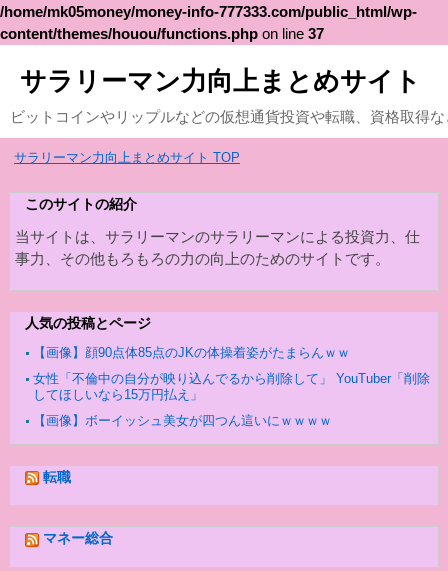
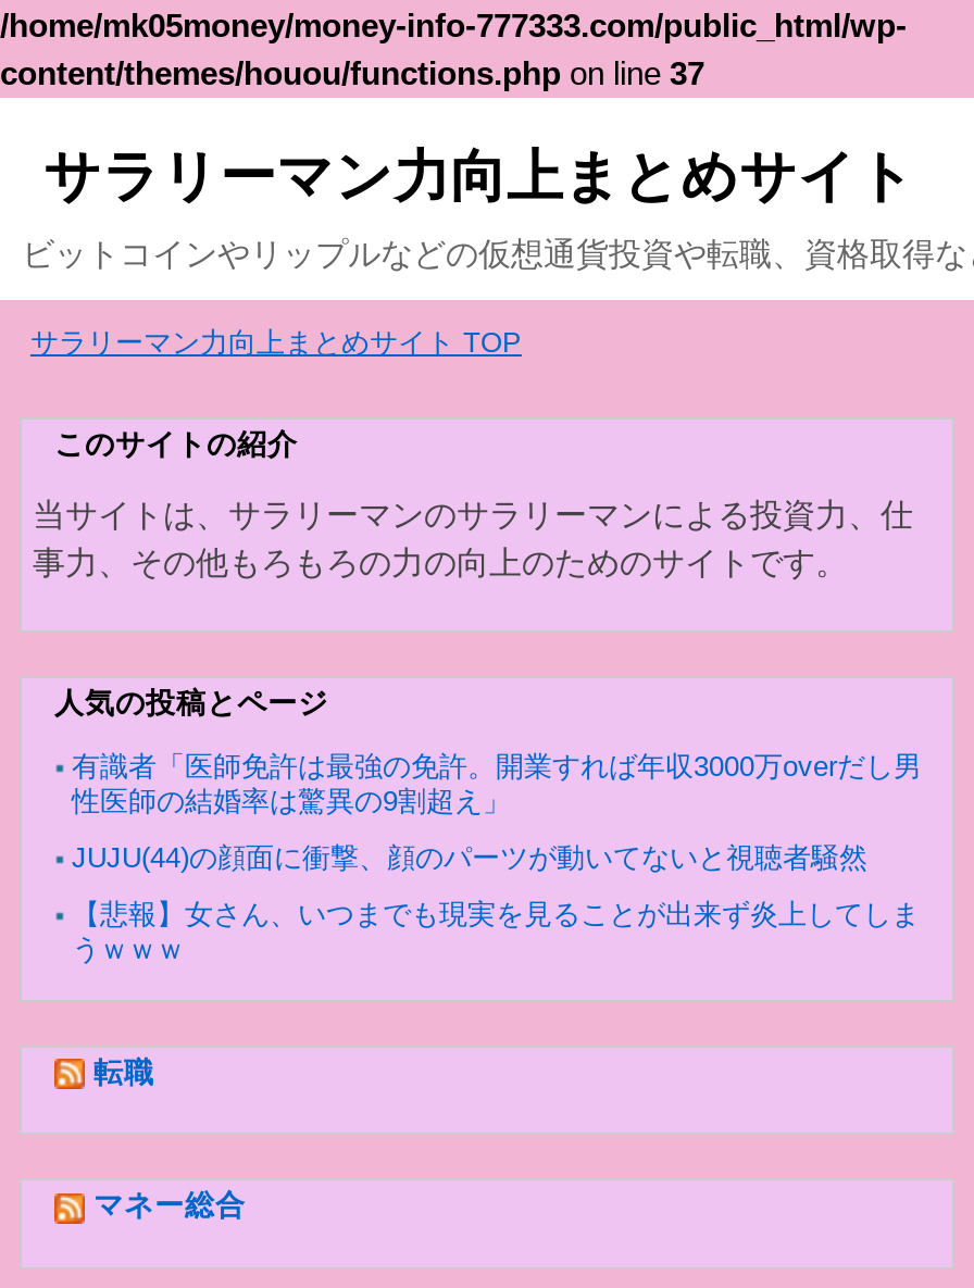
- 【画像】顔90点体85点のJKの体操着姿がたまらんｗｗ
+ 有識者「医師免許は最強の免許。開業すれば年収3000万overだし男
+ 性医師の結婚率は驚異の9割超え」

- 女性「不倫中の自分が映り込んでるから削除して」 YouTuber「削除
- してほしいなら15万円払え」
+ JUJU(44)の顔面に衝撃、顔のパーツが動いてないと視聴者騒然

- 【画像】ボーイッシュ美女が四つん這いにｗｗｗｗ
+ 【悲報】女さん、いつまでも現実を見ることが出来ず炎上してしま
+ うｗｗｗ
